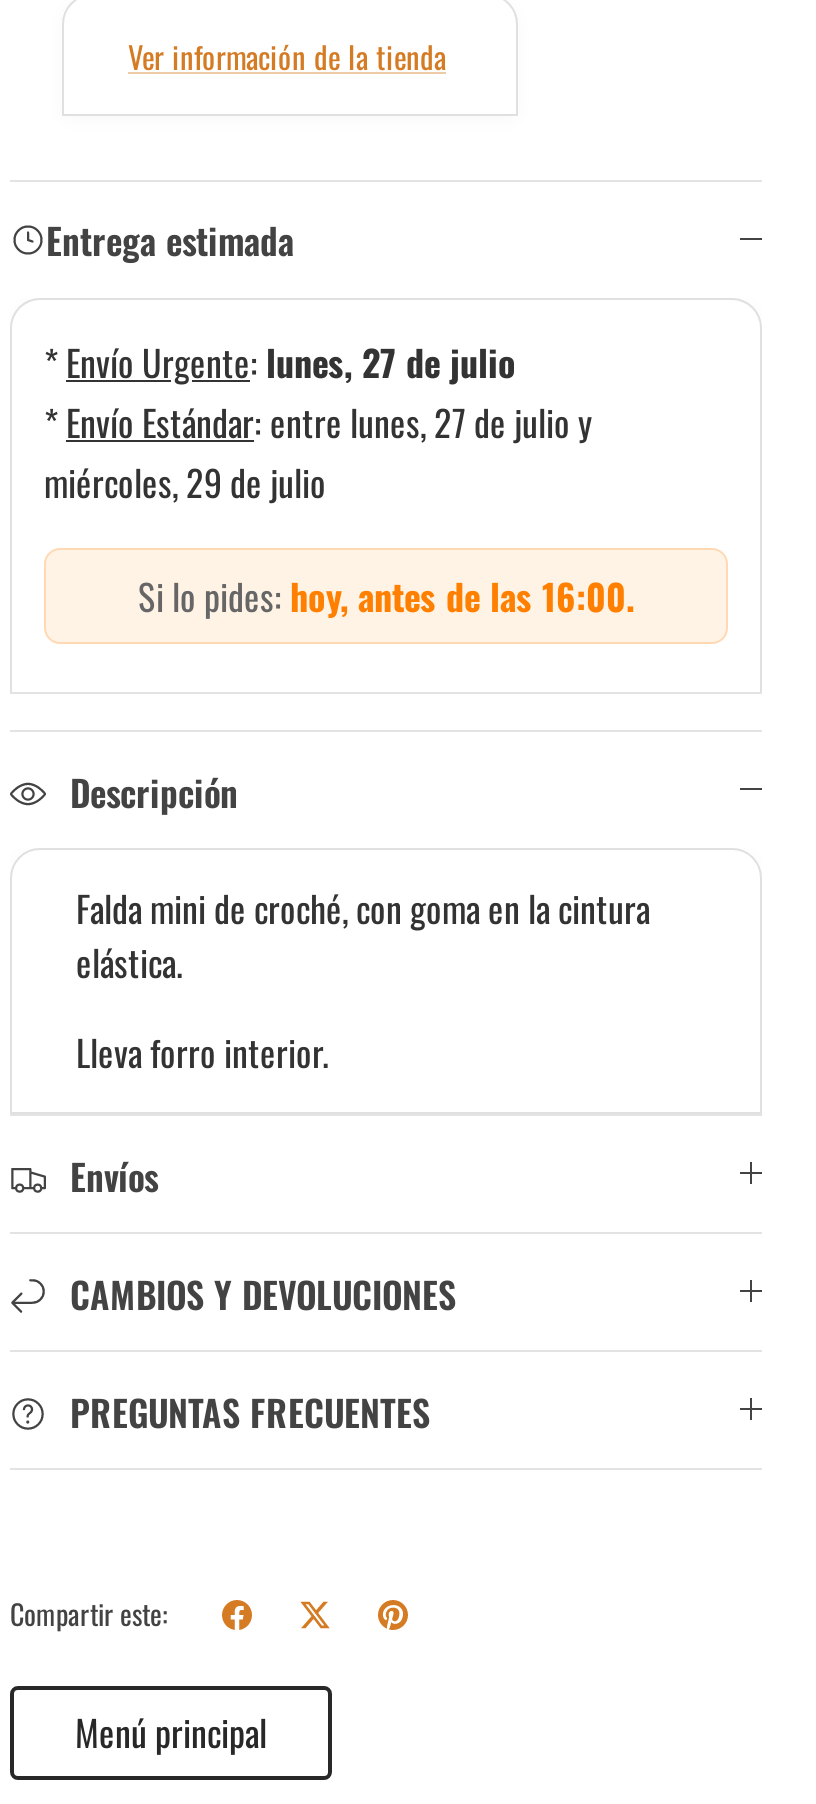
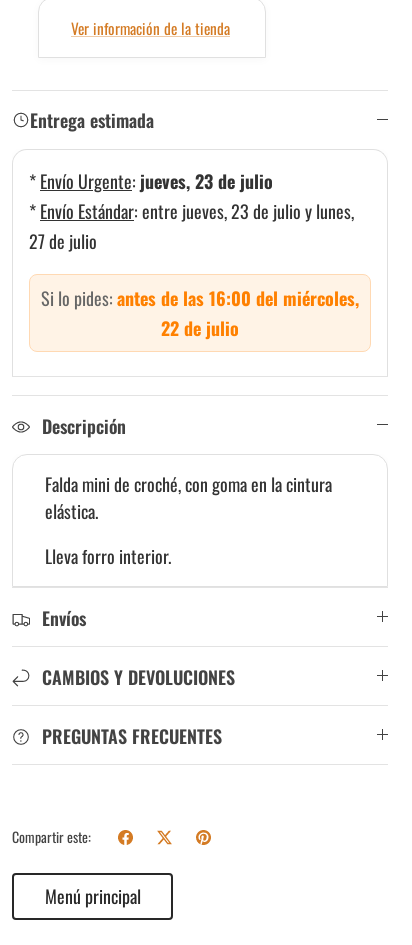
- * Envío Urgente: lunes, 27 de julio
- * Envío Estándar: entre lunes, 27 de julio y
- miércoles, 29 de julio
+ * Envío Urgente: jueves, 23 de julio
+ * Envío Estándar: entre jueves, 23 de julio y lunes,
+ 27 de julio

- Si lo pides: hoy, antes de las 16:00.
+ Si lo pides: antes de las 16:00 del miércoles,
+ 22 de julio
